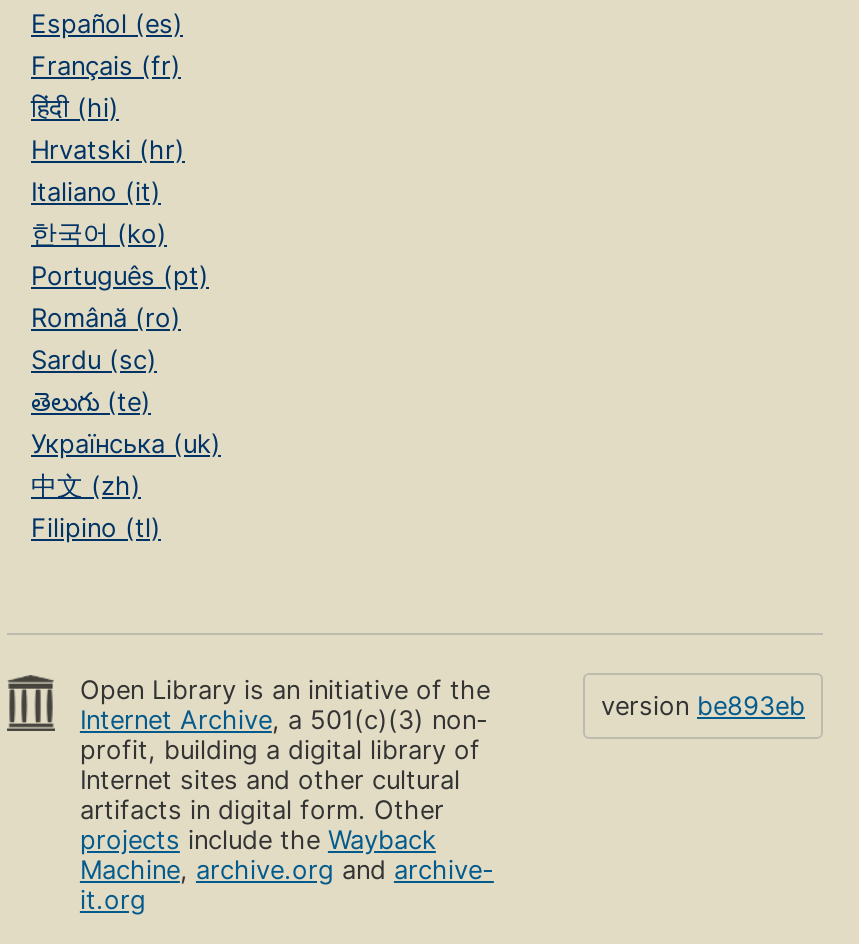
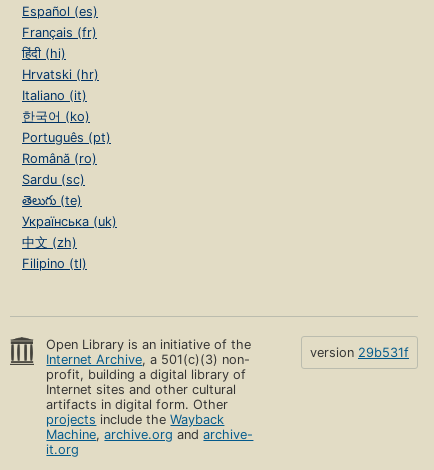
- version be893eb
+ version 29b531f
